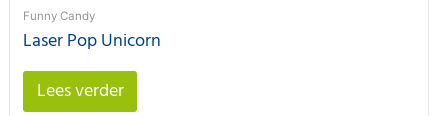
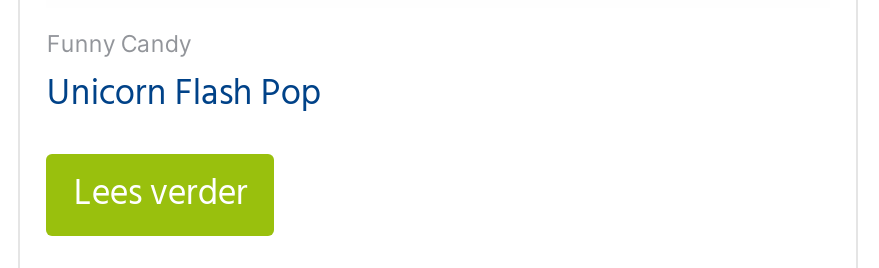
- Laser Pop Unicorn
+ Unicorn Flash Pop
